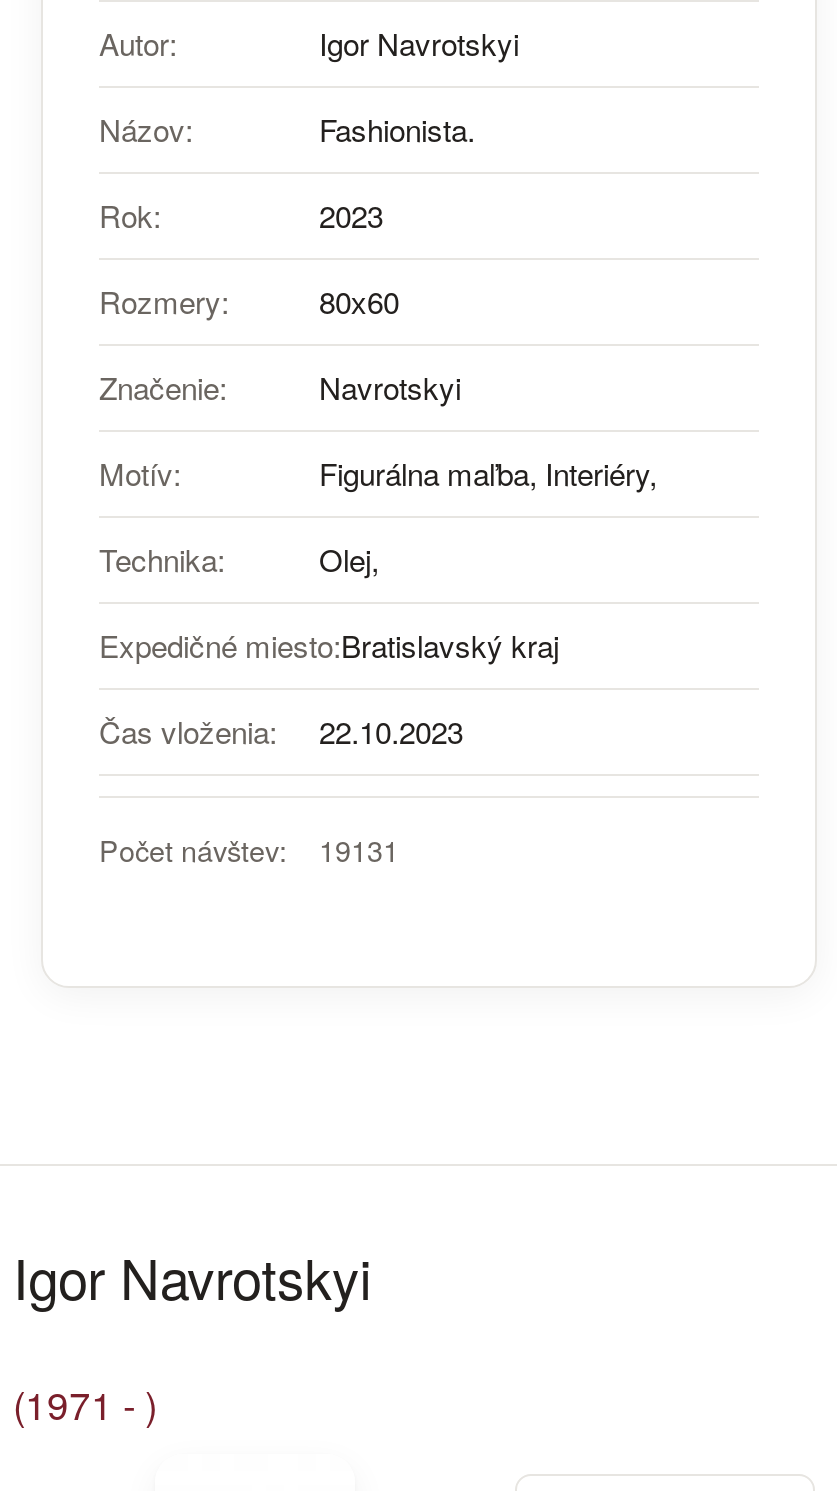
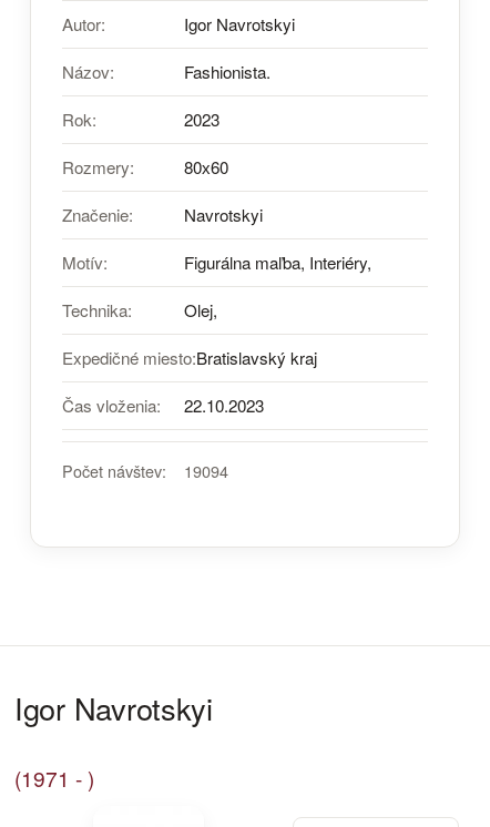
- Počet návštev: 19131
+ Počet návštev: 19094
